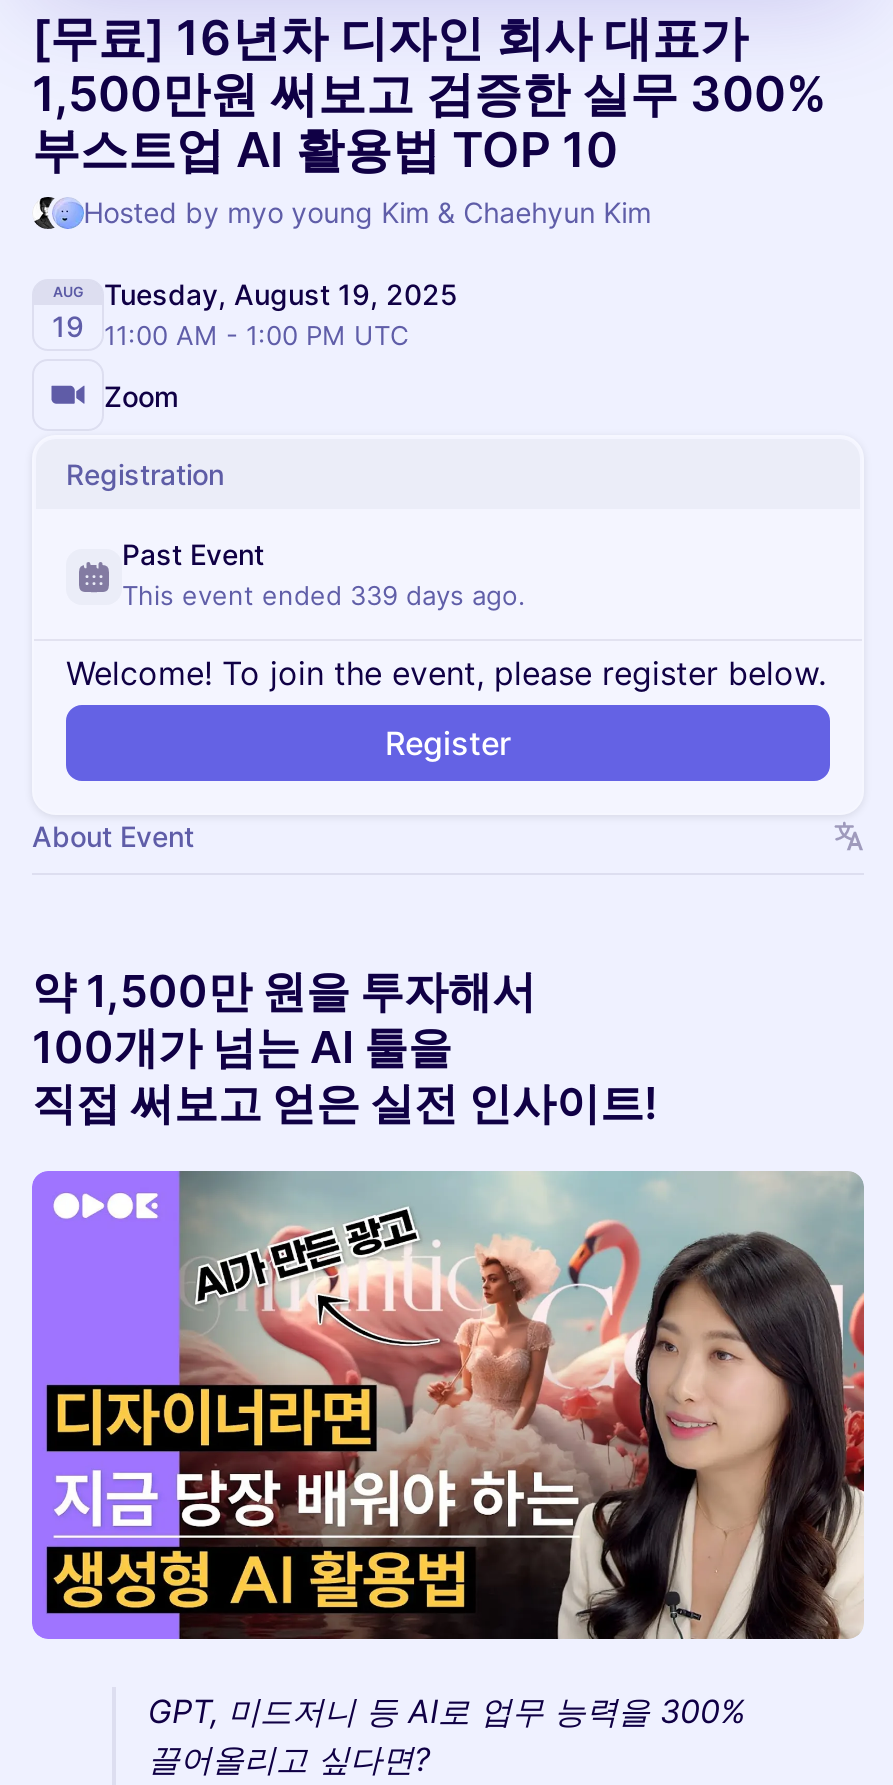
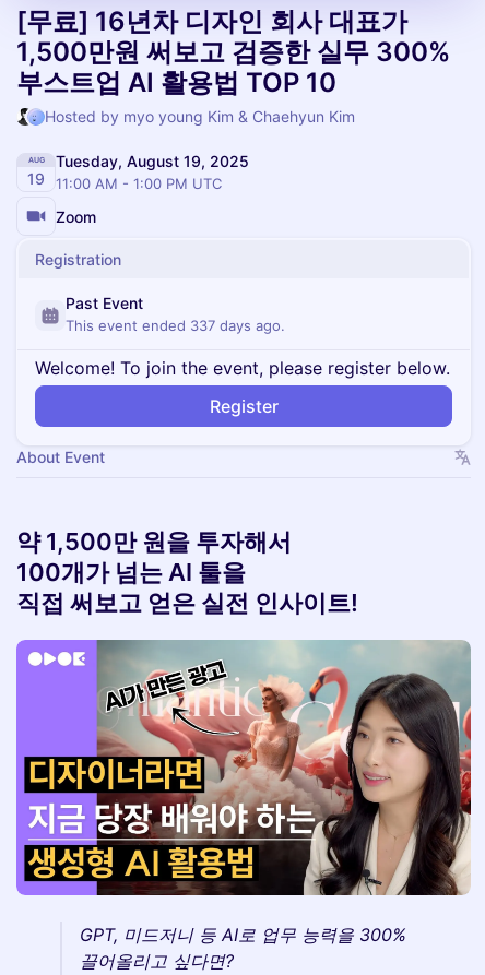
- This event ended 339 days ago.
+ This event ended 337 days ago.
